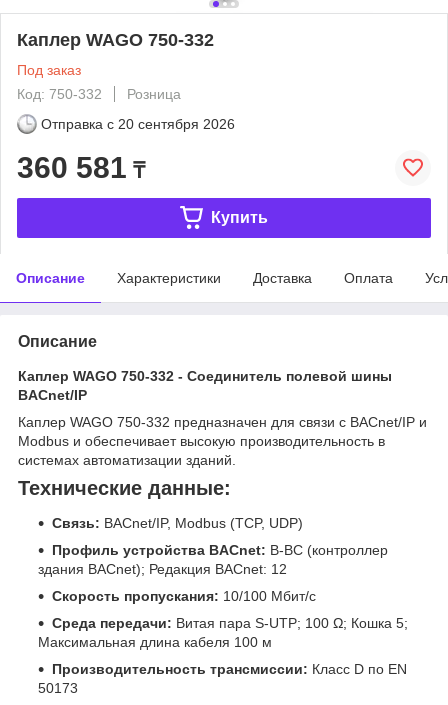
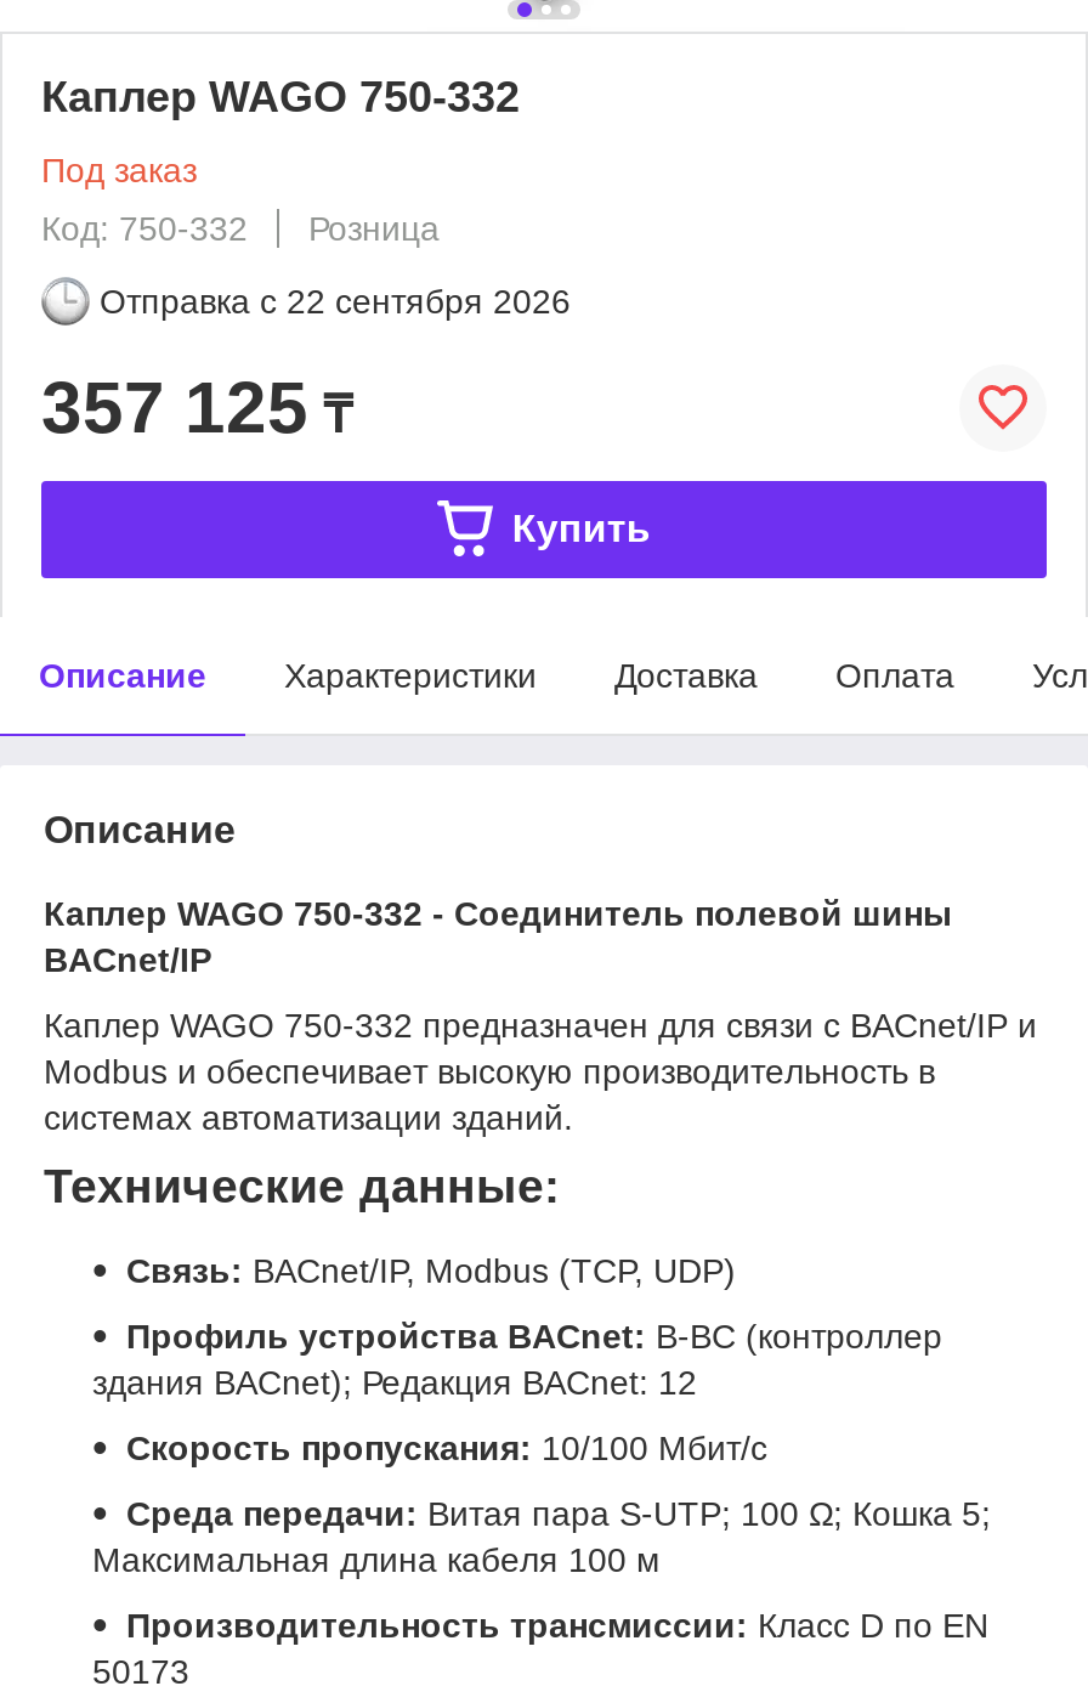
- Отправка с 20 сентября 2026
+ Отправка с 22 сентября 2026

- 360 581 ₸
+ 357 125 ₸
